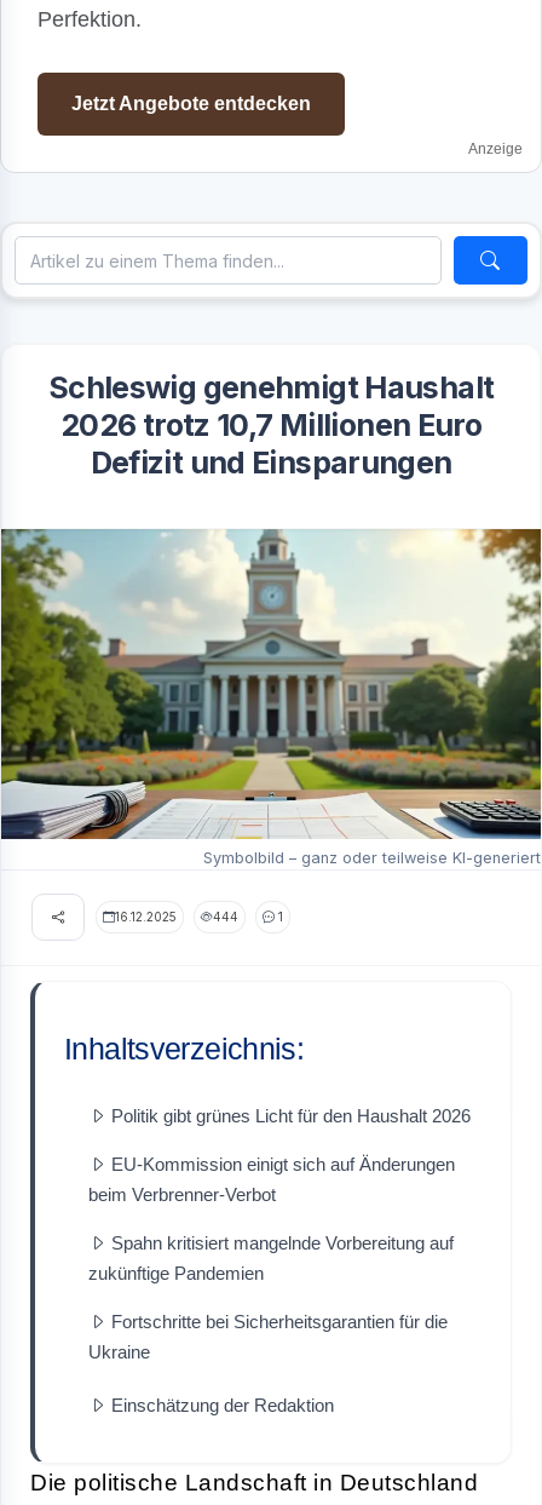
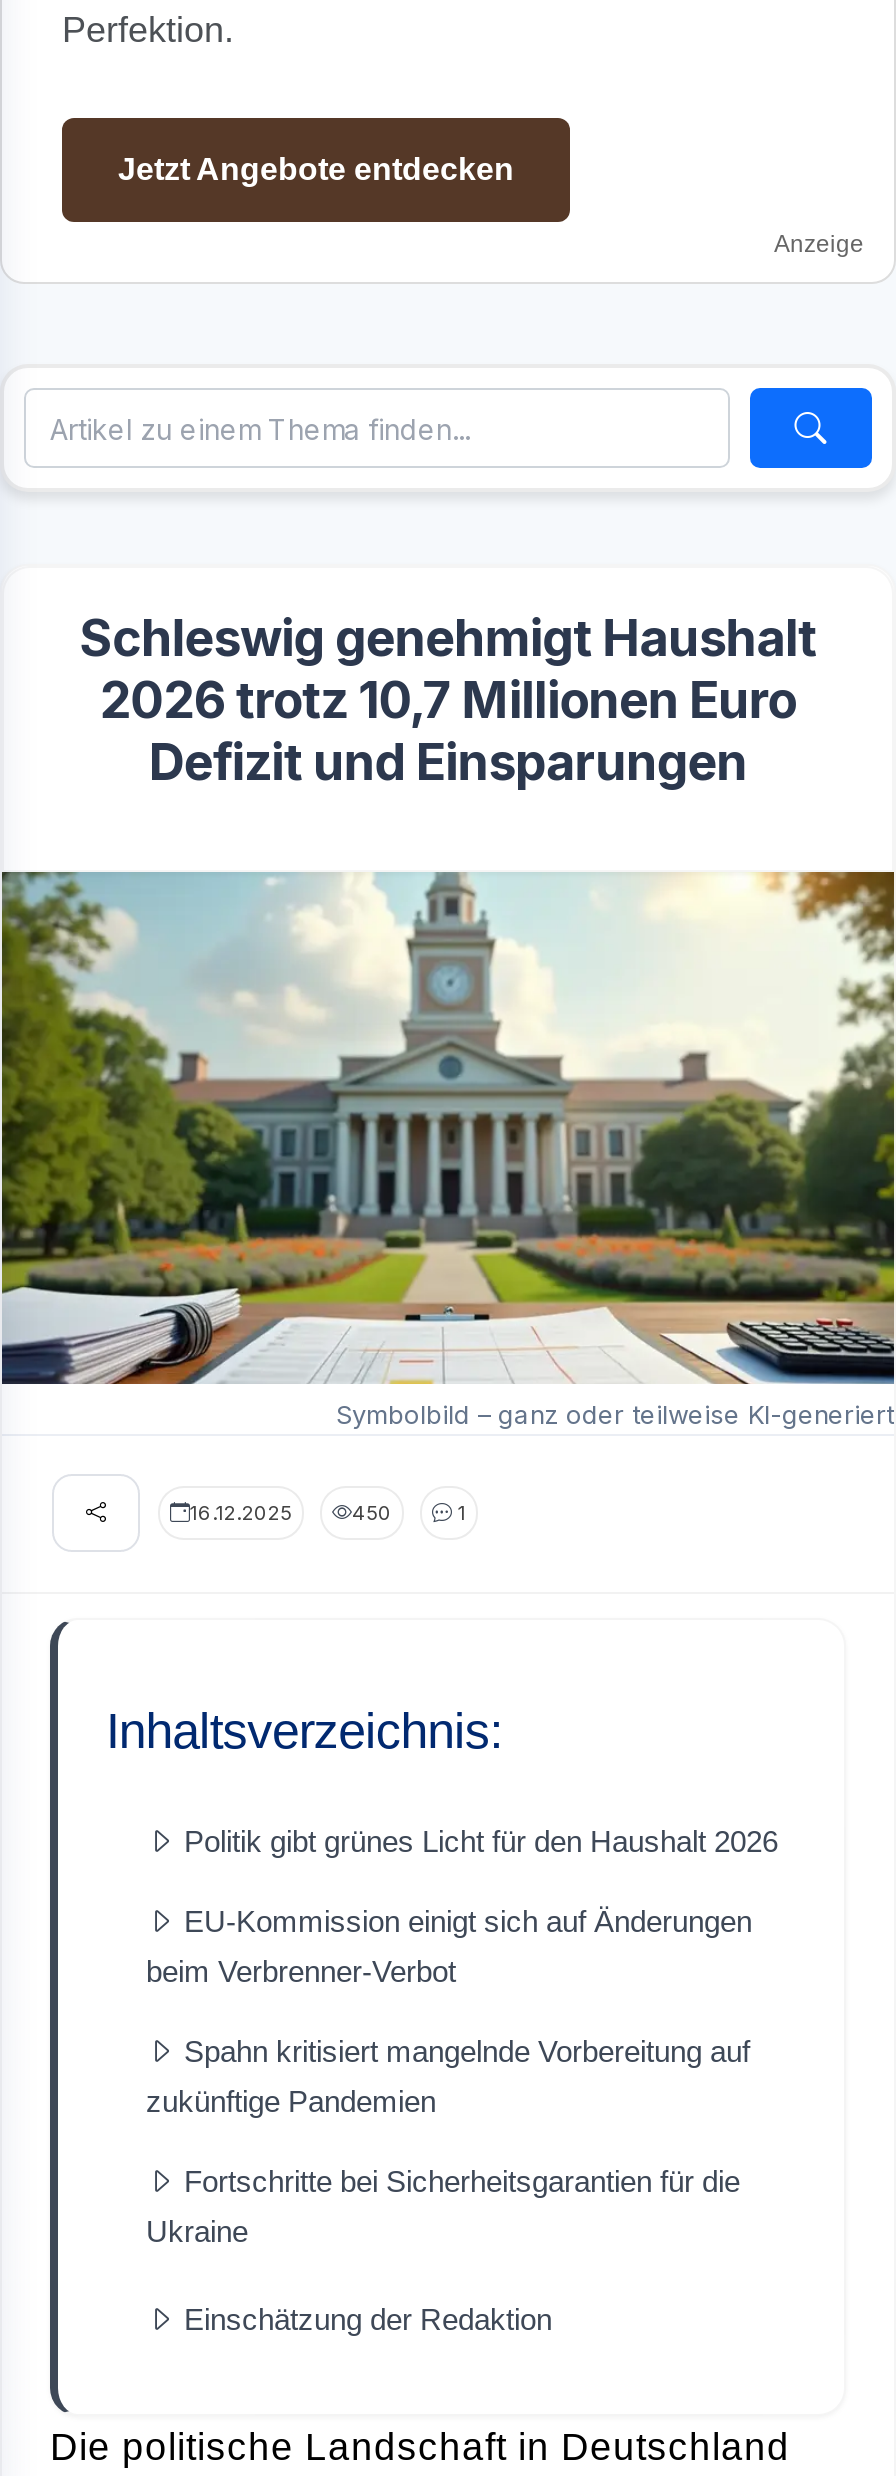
- 444
+ 450
